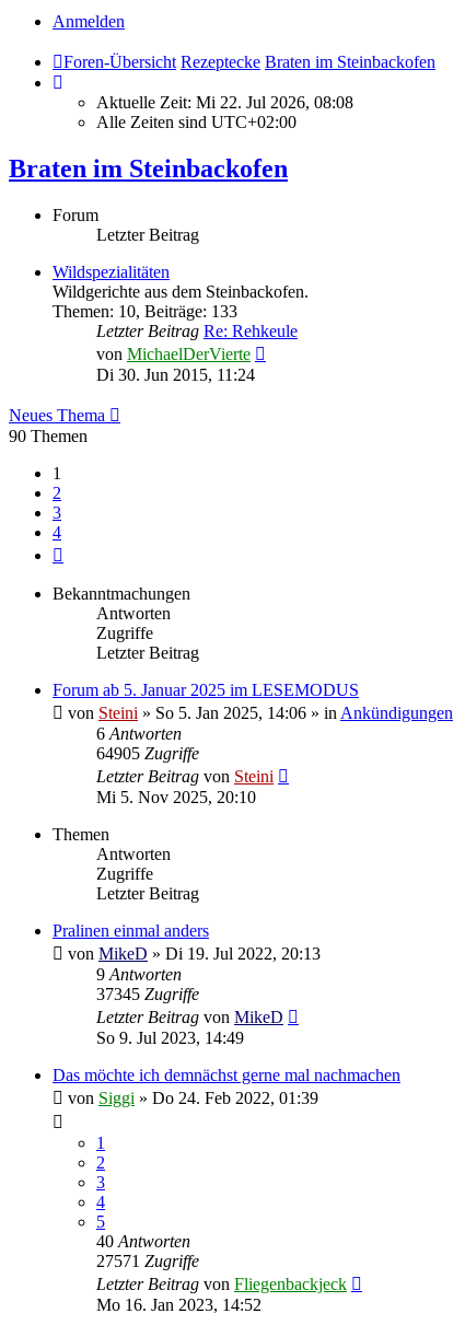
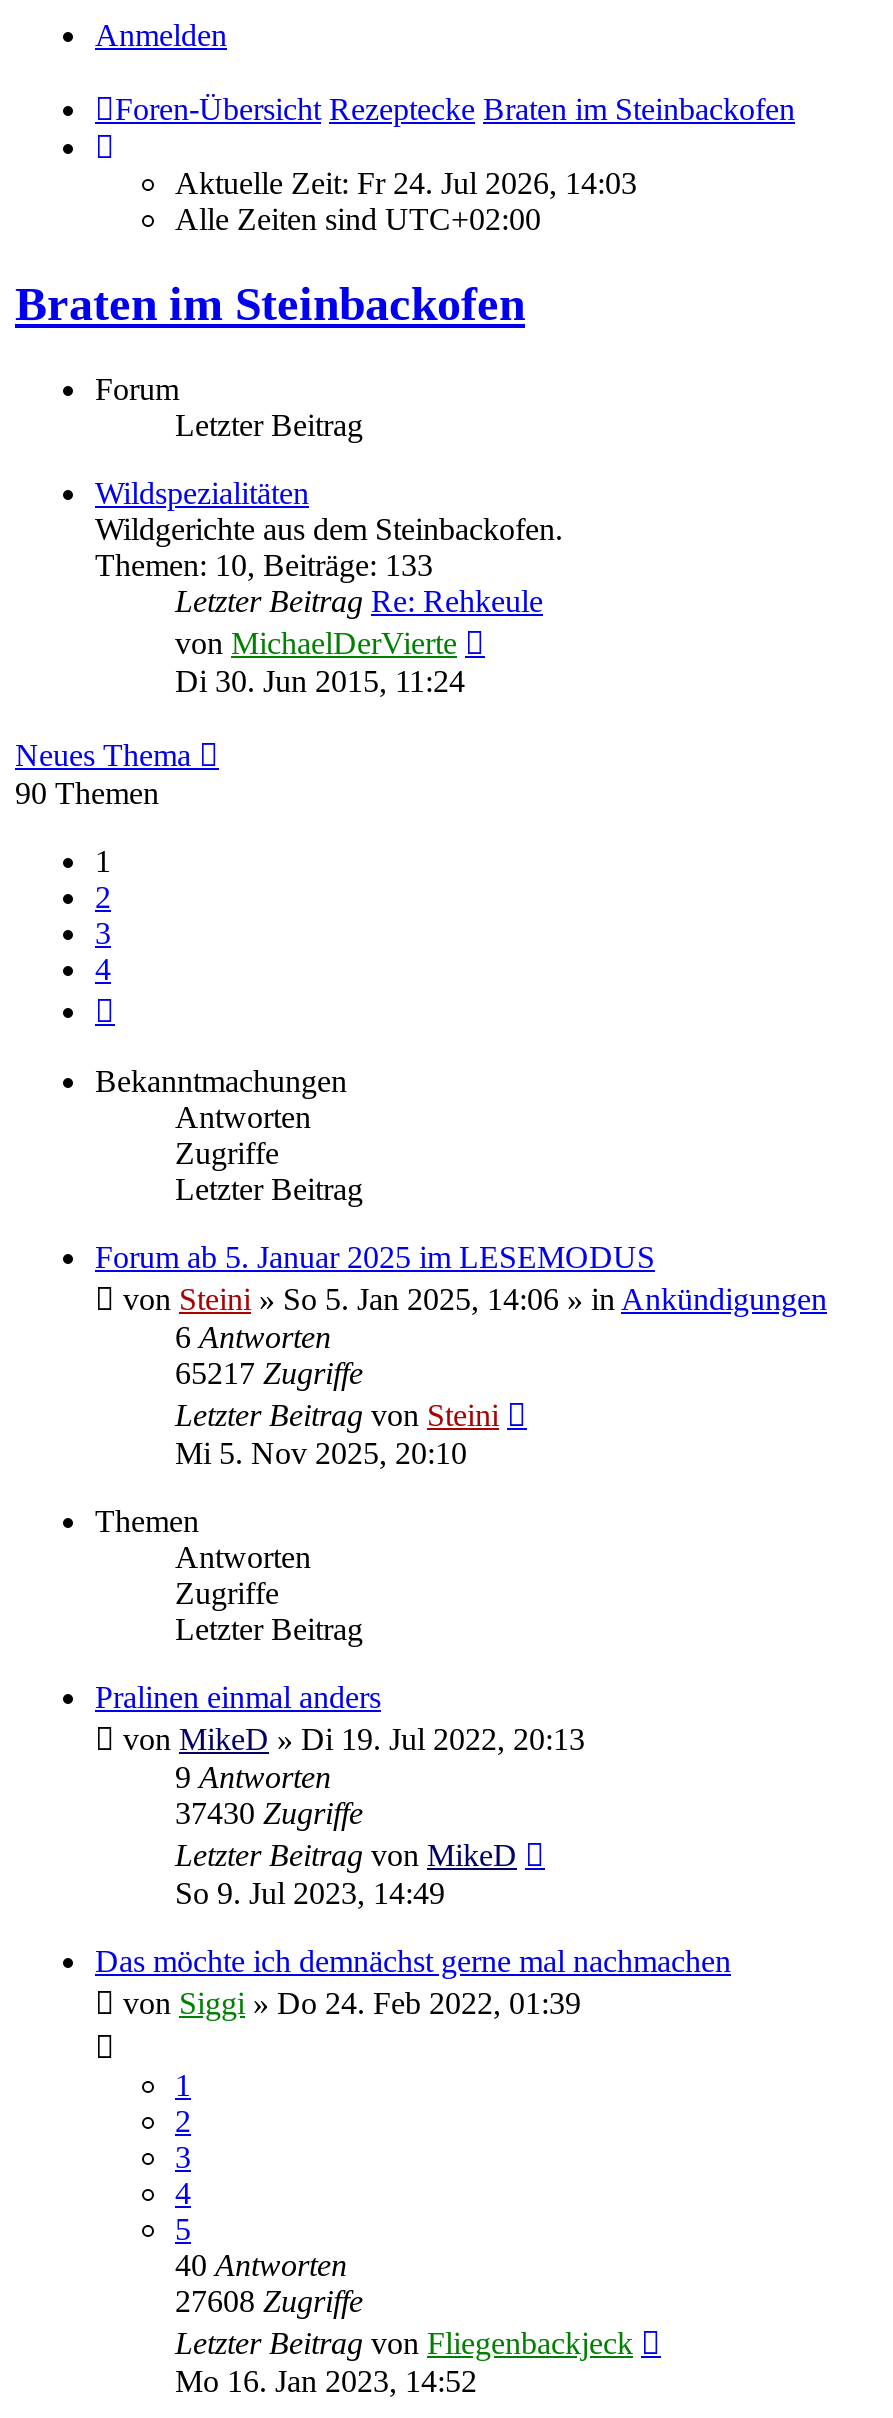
- Aktuelle Zeit: Mi 22. Jul 2026, 08:08
+ Aktuelle Zeit: Fr 24. Jul 2026, 14:03

- 64905 Zugriffe
+ 65217 Zugriffe

- 37345 Zugriffe
+ 37430 Zugriffe

- 27571 Zugriffe
+ 27608 Zugriffe
